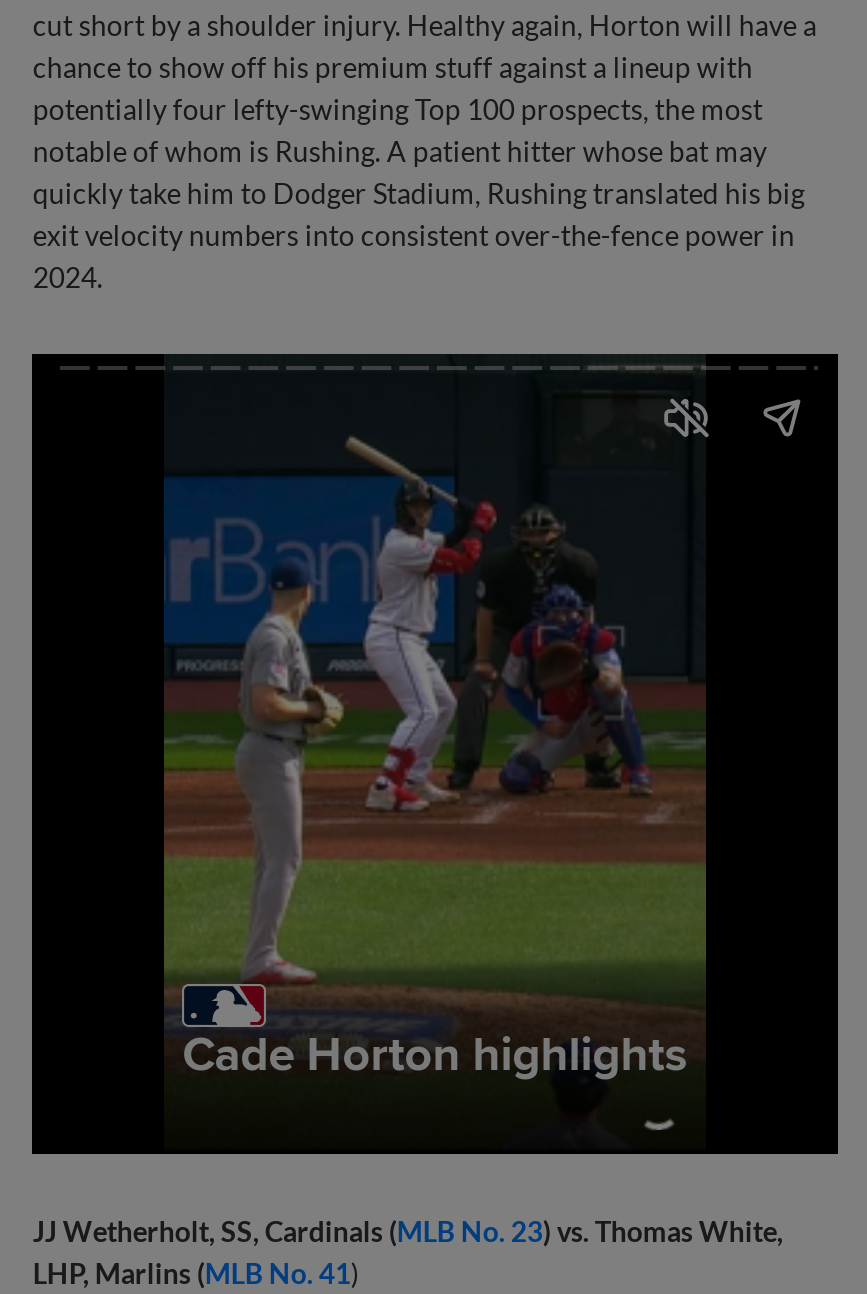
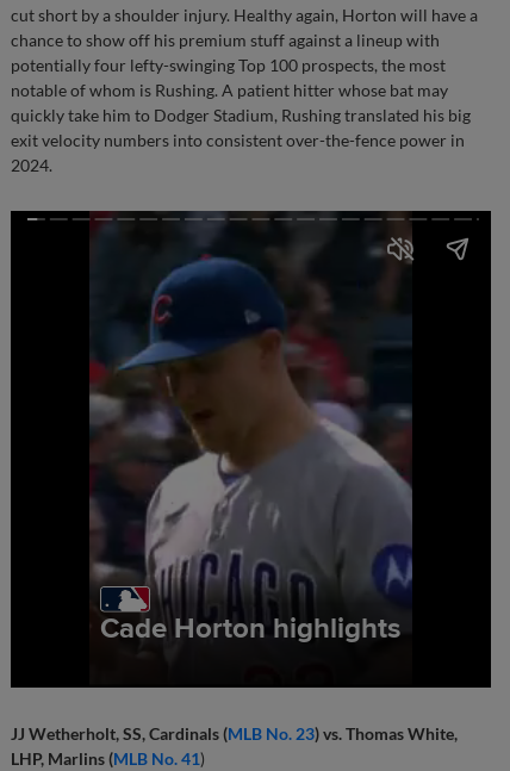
- [image]
+ [image]
